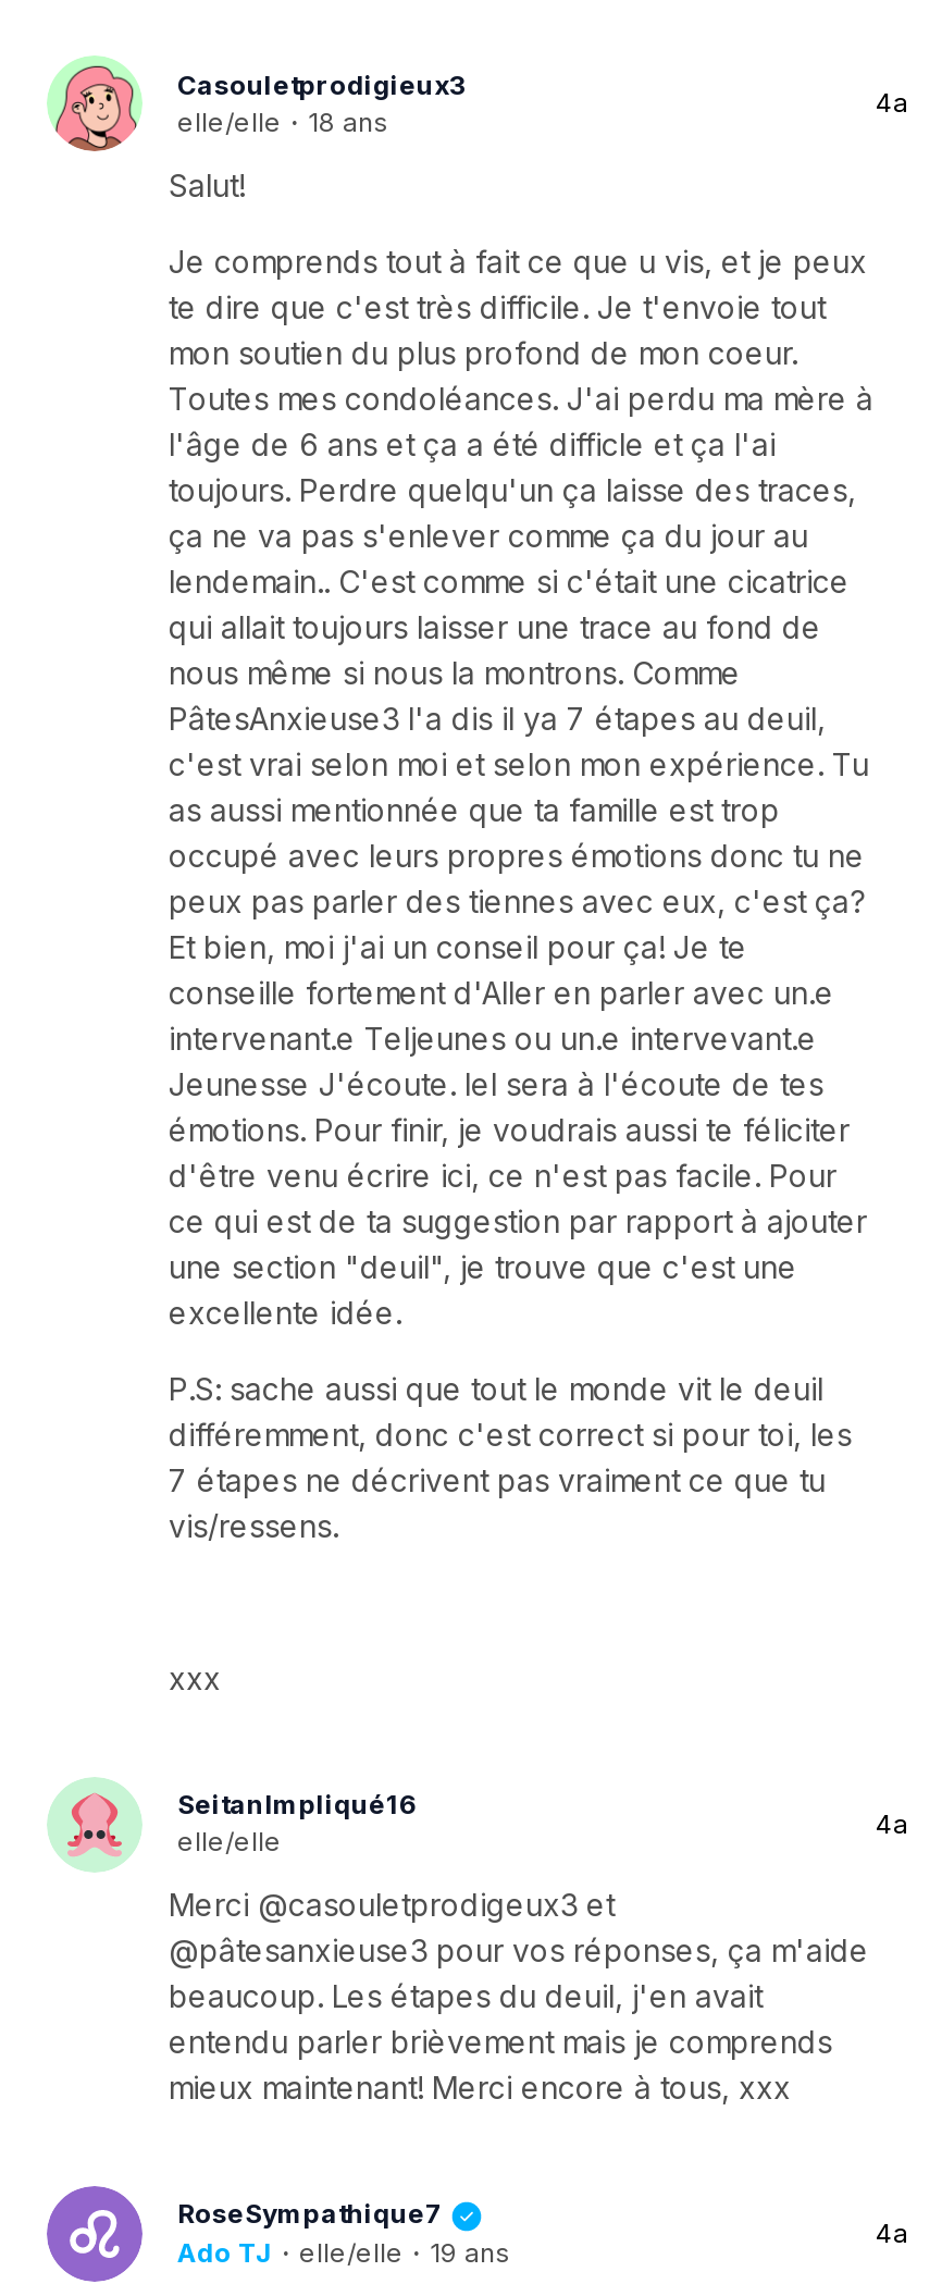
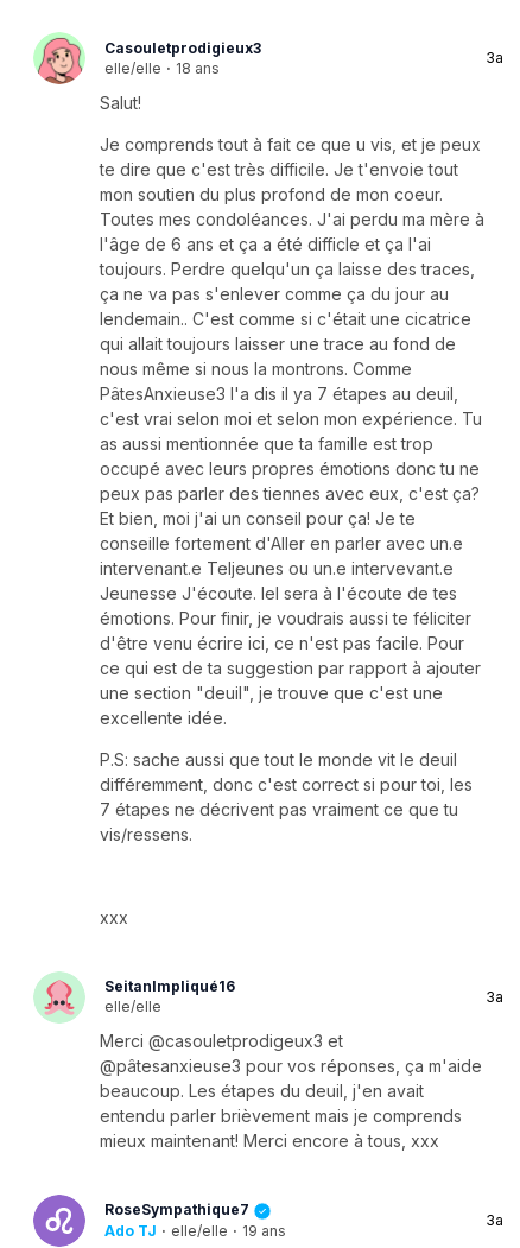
- 4a
+ 3a

- 4a
+ 3a

- 4a
+ 3a
